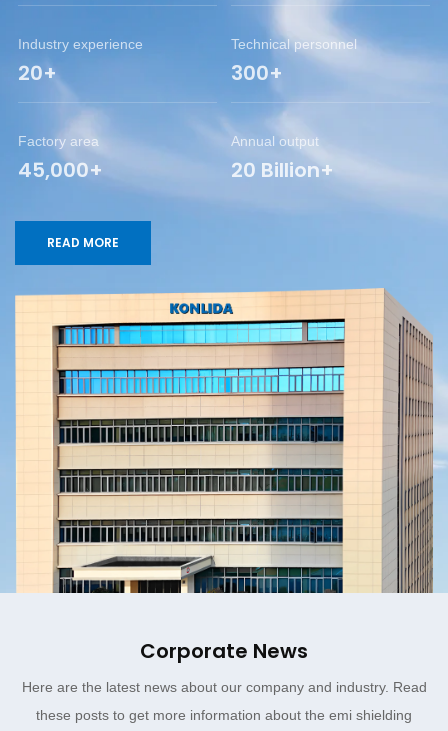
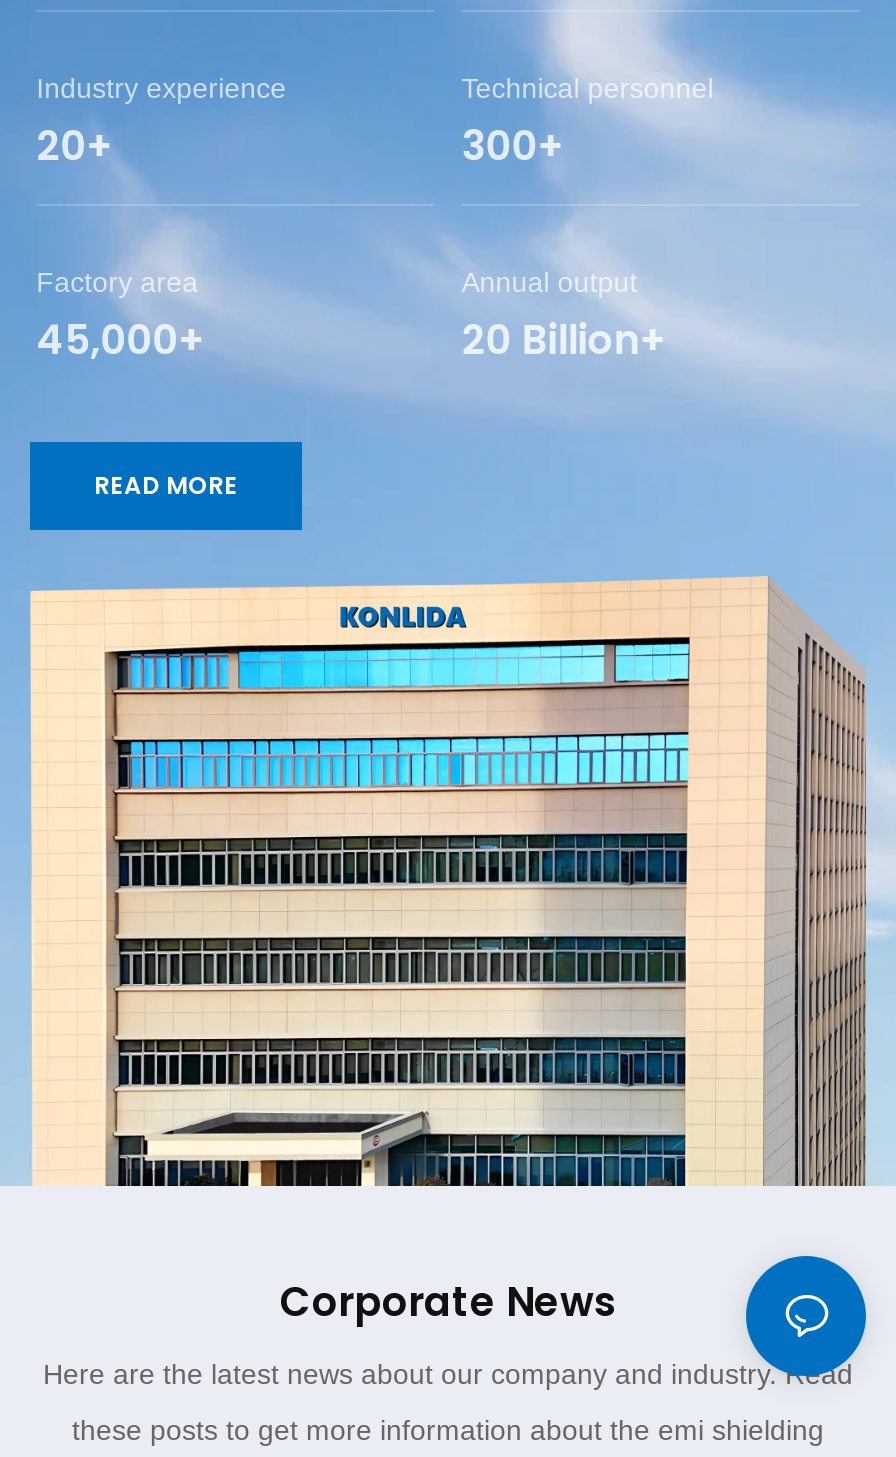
+ [image]
